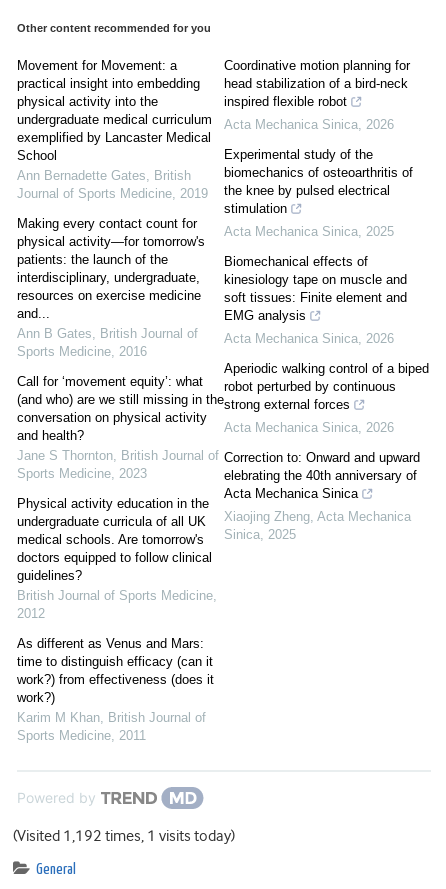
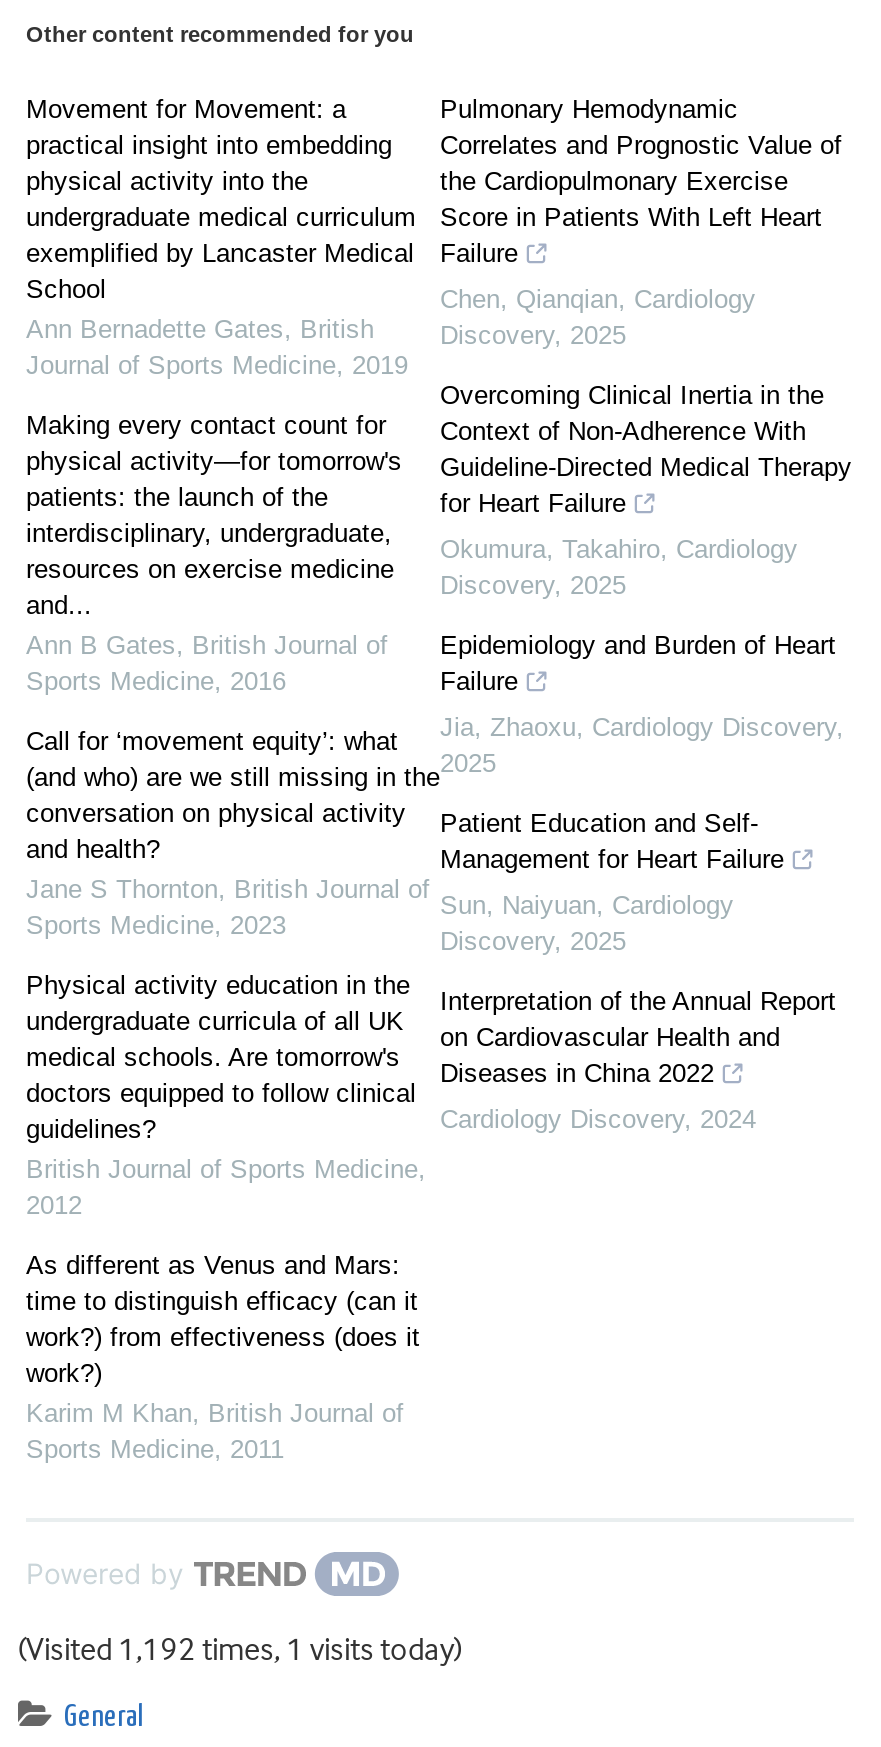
- Coordinative motion planning for
- head stabilization of a bird-neck
- inspired flexible robot
+ Pulmonary Hemodynamic
+ Correlates and Prognostic Value of
+ the Cardiopulmonary Exercise
+ Score in Patients With Left Heart
+ Failure

- Acta Mechanica Sinica, 2026
+ Chen, Qianqian, Cardiology
+ Discovery, 2025

- Experimental study of the
- biomechanics of osteoarthritis of
- the knee by pulsed electrical
- stimulation
+ Overcoming Clinical Inertia in the
+ Context of Non-Adherence With
+ Guideline-Directed Medical Therapy
+ for Heart Failure

- Acta Mechanica Sinica, 2025
+ Okumura, Takahiro, Cardiology
+ Discovery, 2025

- Biomechanical effects of
- kinesiology tape on muscle and
- soft tissues: Finite element and
- EMG analysis
+ Epidemiology and Burden of Heart
+ Failure

- Acta Mechanica Sinica, 2026
+ Jia, Zhaoxu, Cardiology Discovery,
+ 2025

- Aperiodic walking control of a biped
- robot perturbed by continuous
- strong external forces
+ Patient Education and Self-
+ Management for Heart Failure

- Acta Mechanica Sinica, 2026
+ Sun, Naiyuan, Cardiology
+ Discovery, 2025

- Correction to: Onward and upward
- elebrating the 40th anniversary of
- Acta Mechanica Sinica
+ Interpretation of the Annual Report
+ on Cardiovascular Health and
+ Diseases in China 2022

- Xiaojing Zheng, Acta Mechanica
- Sinica, 2025
+ Cardiology Discovery, 2024
